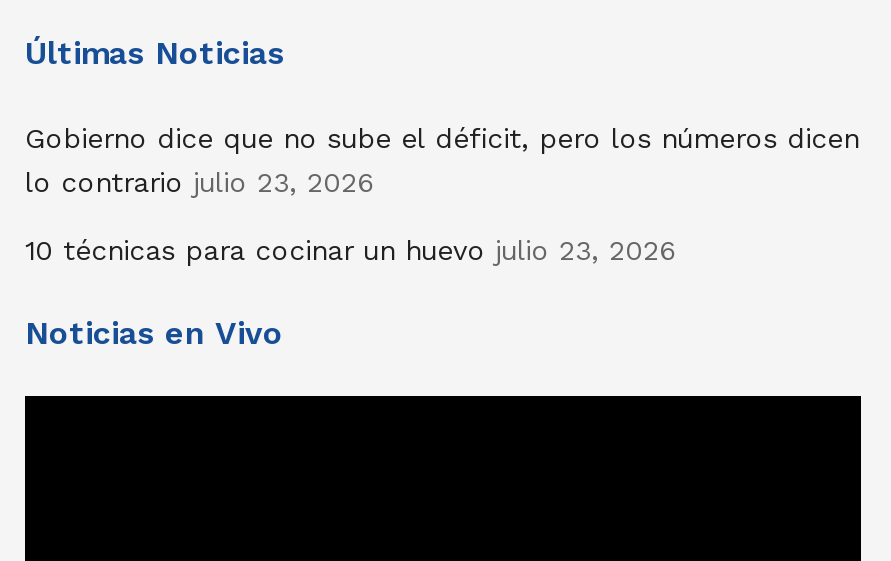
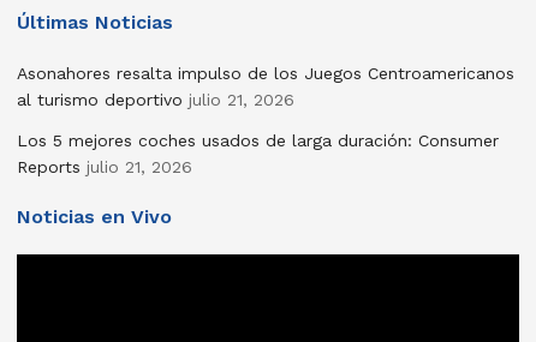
- Gobierno dice que no sube el déficit, pero los números dicen
- lo contrario julio 23, 2026
+ Asonahores resalta impulso de los Juegos Centroamericanos
+ al turismo deportivo julio 21, 2026

- 10 técnicas para cocinar un huevo julio 23, 2026
+ Los 5 mejores coches usados de larga duración: Consumer
+ Reports julio 21, 2026
